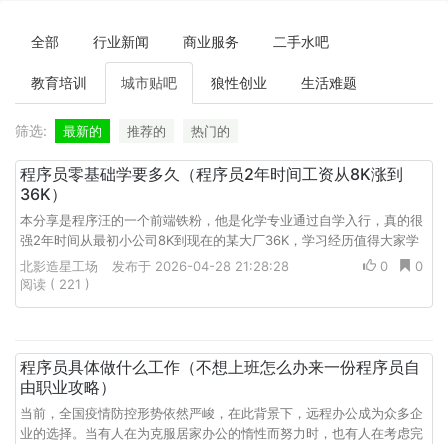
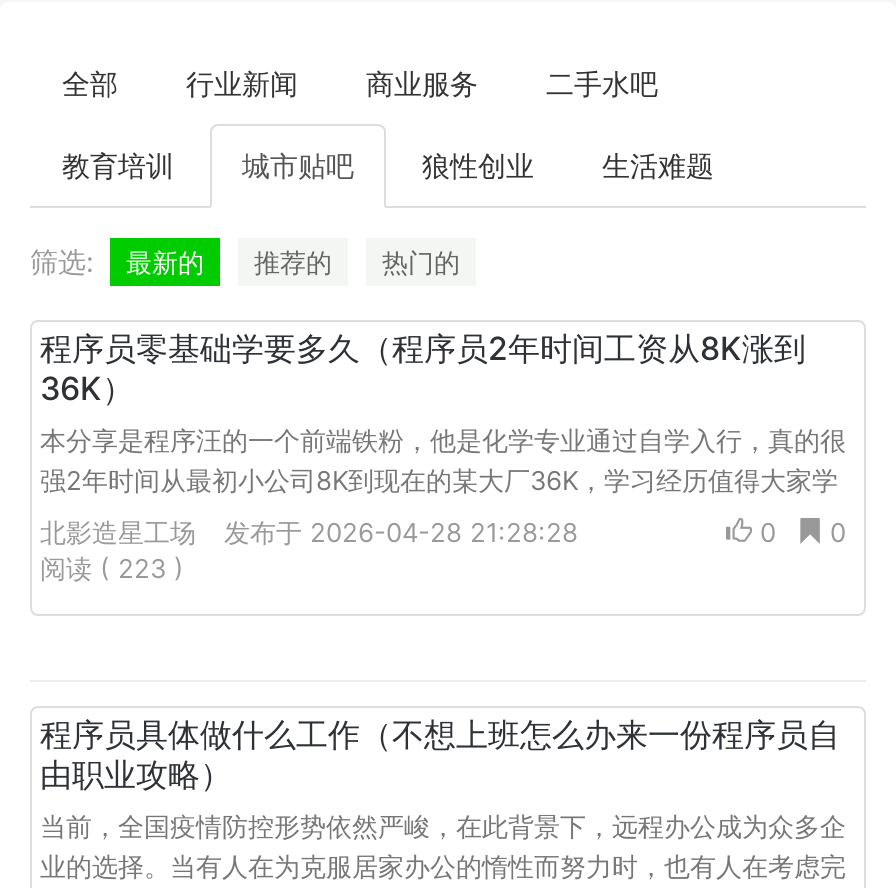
- 阅读 ( 221 )
+ 阅读 ( 223 )
